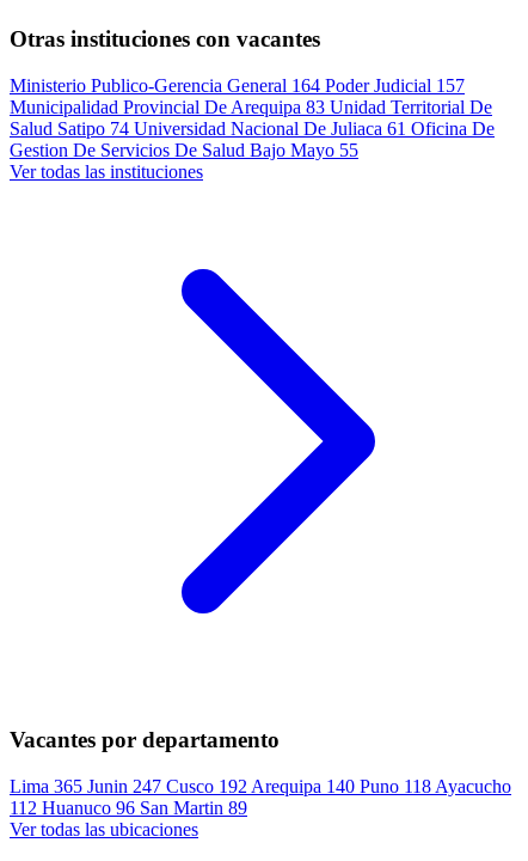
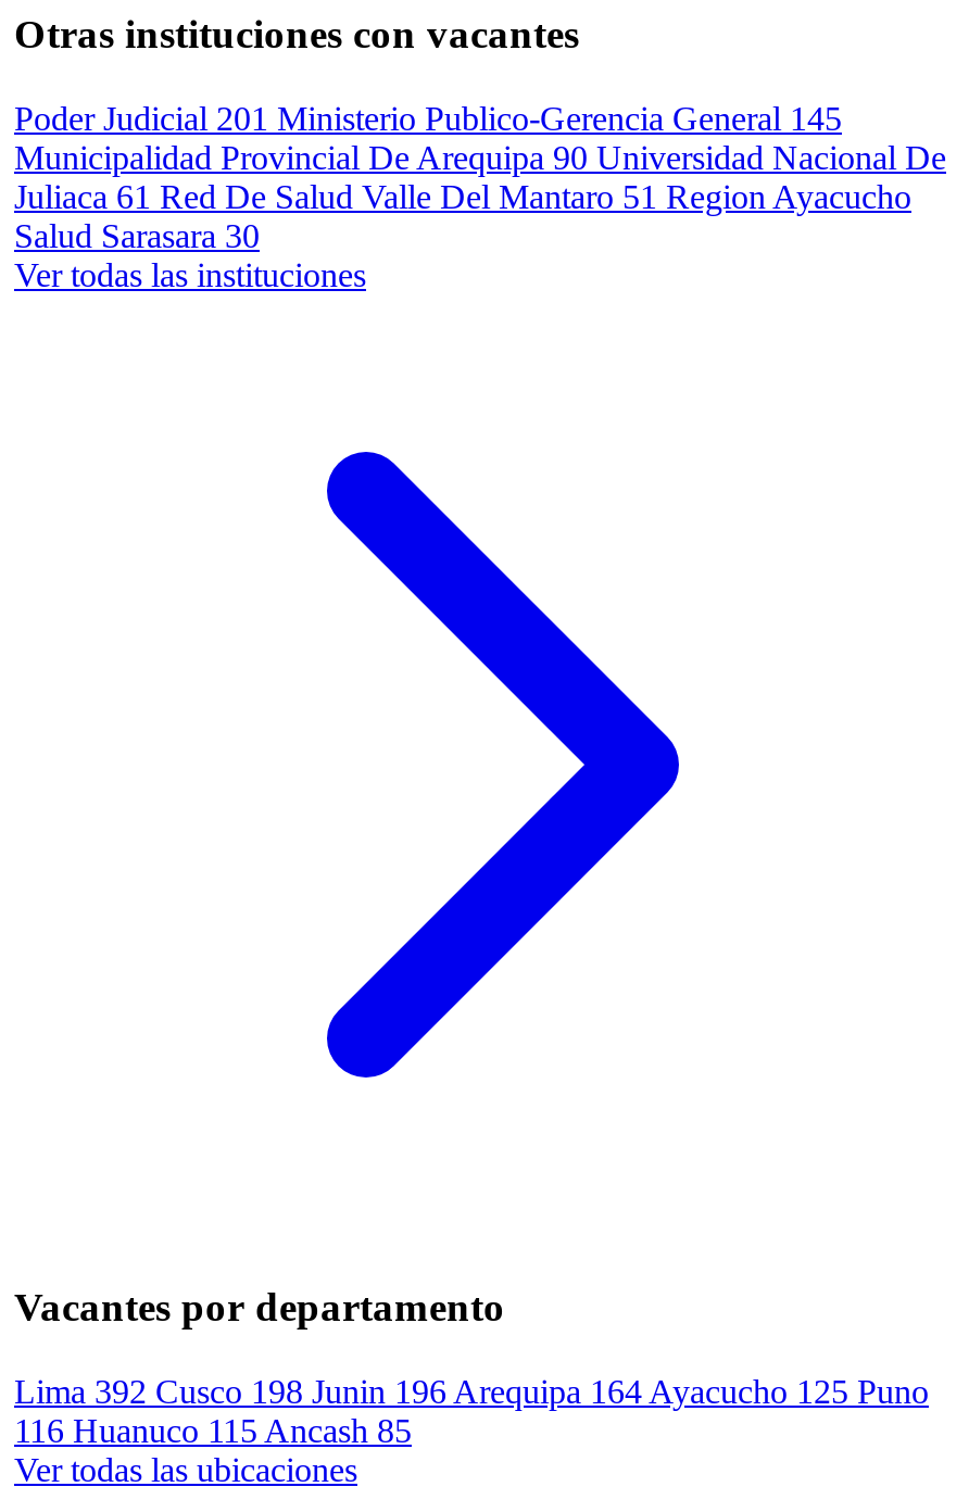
- Ministerio Publico-Gerencia General 164 Poder Judicial 157
- Municipalidad Provincial De Arequipa 83 Unidad Territorial De
- Salud Satipo 74 Universidad Nacional De Juliaca 61 Oficina De
- Gestion De Servicios De Salud Bajo Mayo 55
+ Poder Judicial 201 Ministerio Publico-Gerencia General 145
+ Municipalidad Provincial De Arequipa 90 Universidad Nacional De
+ Juliaca 61 Red De Salud Valle Del Mantaro 51 Region Ayacucho
+ Salud Sarasara 30

- Lima 365 Junin 247 Cusco 192 Arequipa 140 Puno 118 Ayacucho
- 112 Huanuco 96 San Martin 89
+ Lima 392 Cusco 198 Junin 196 Arequipa 164 Ayacucho 125 Puno
+ 116 Huanuco 115 Ancash 85
